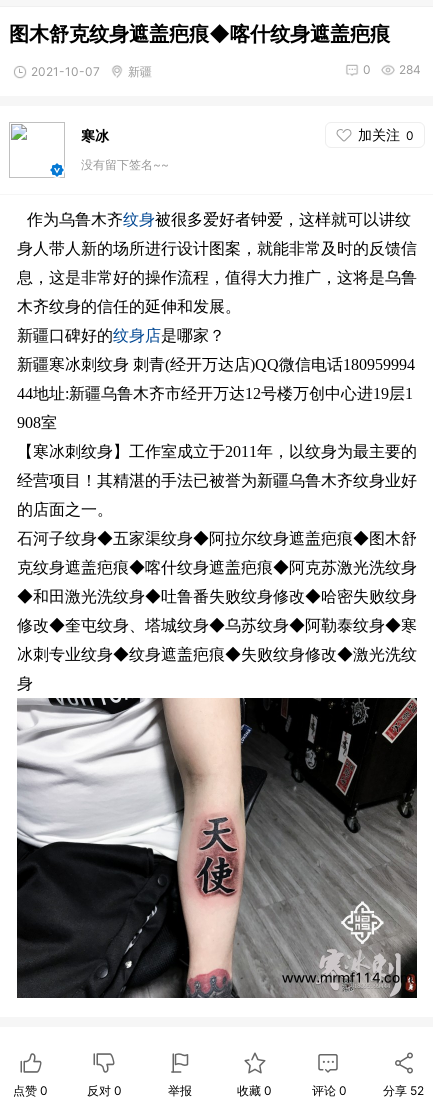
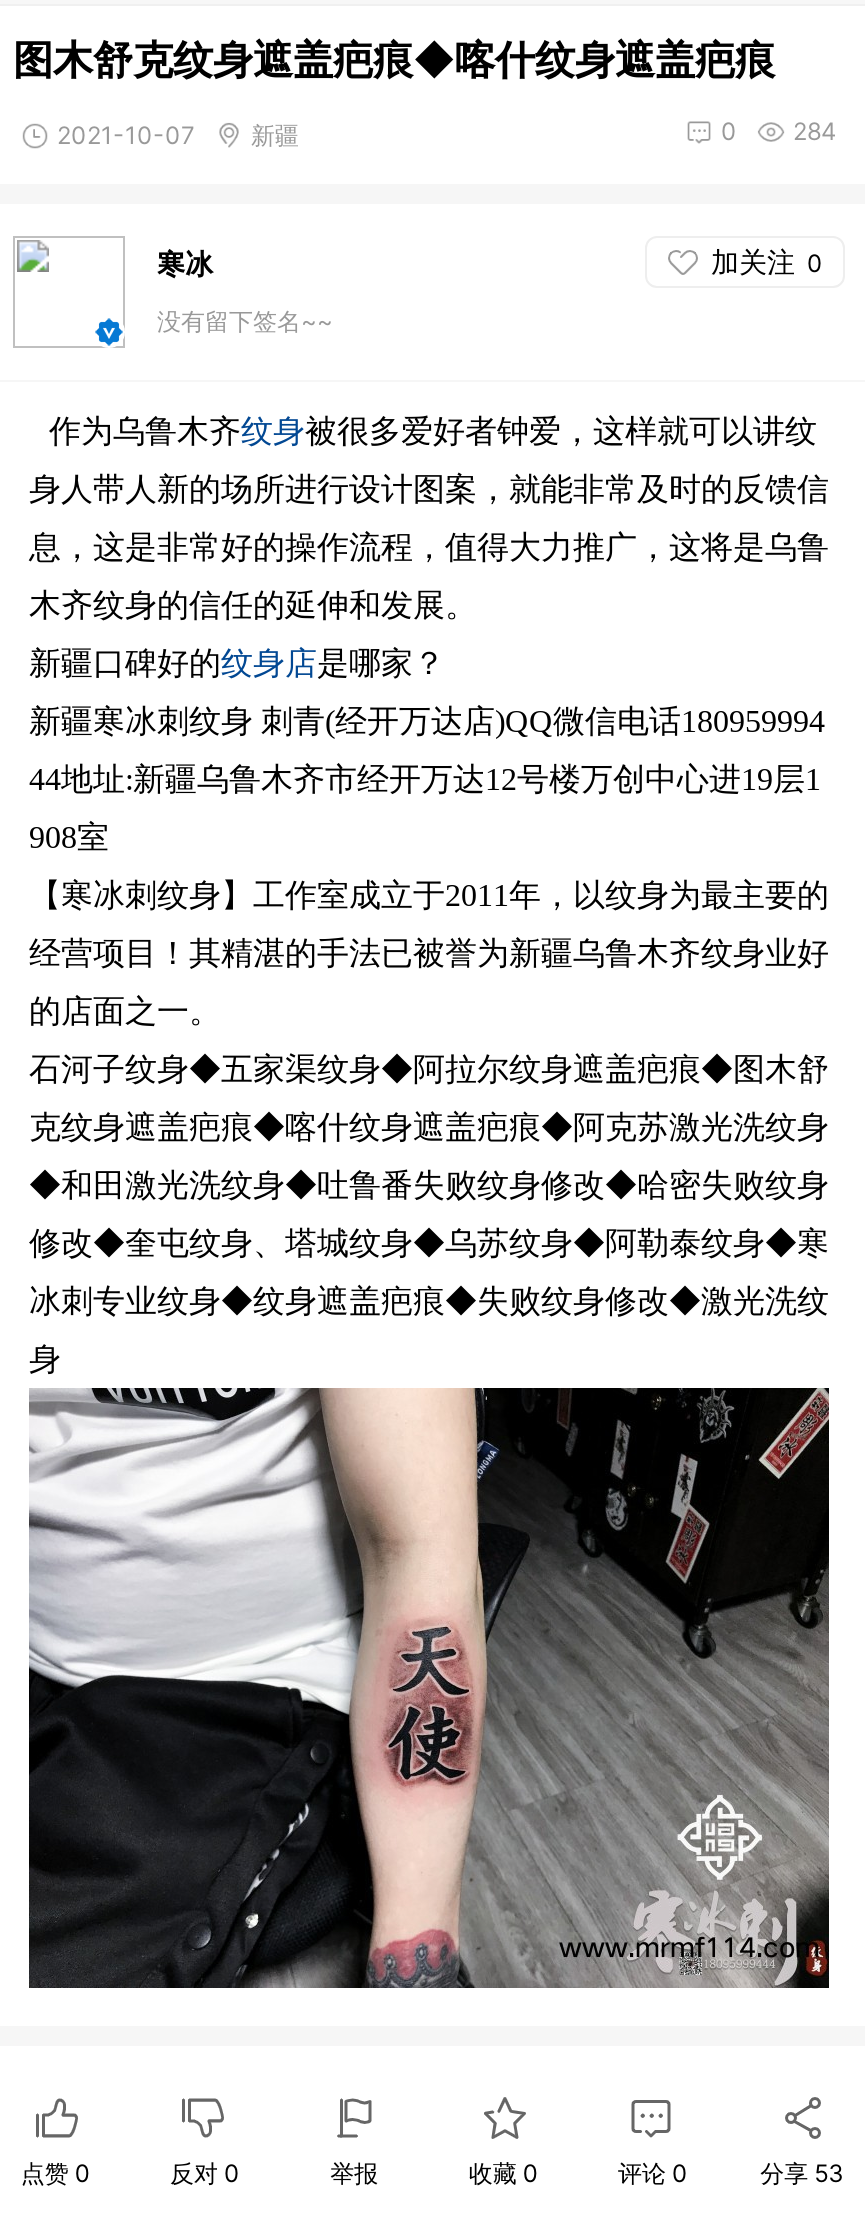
- 分享52
+ 分享53
